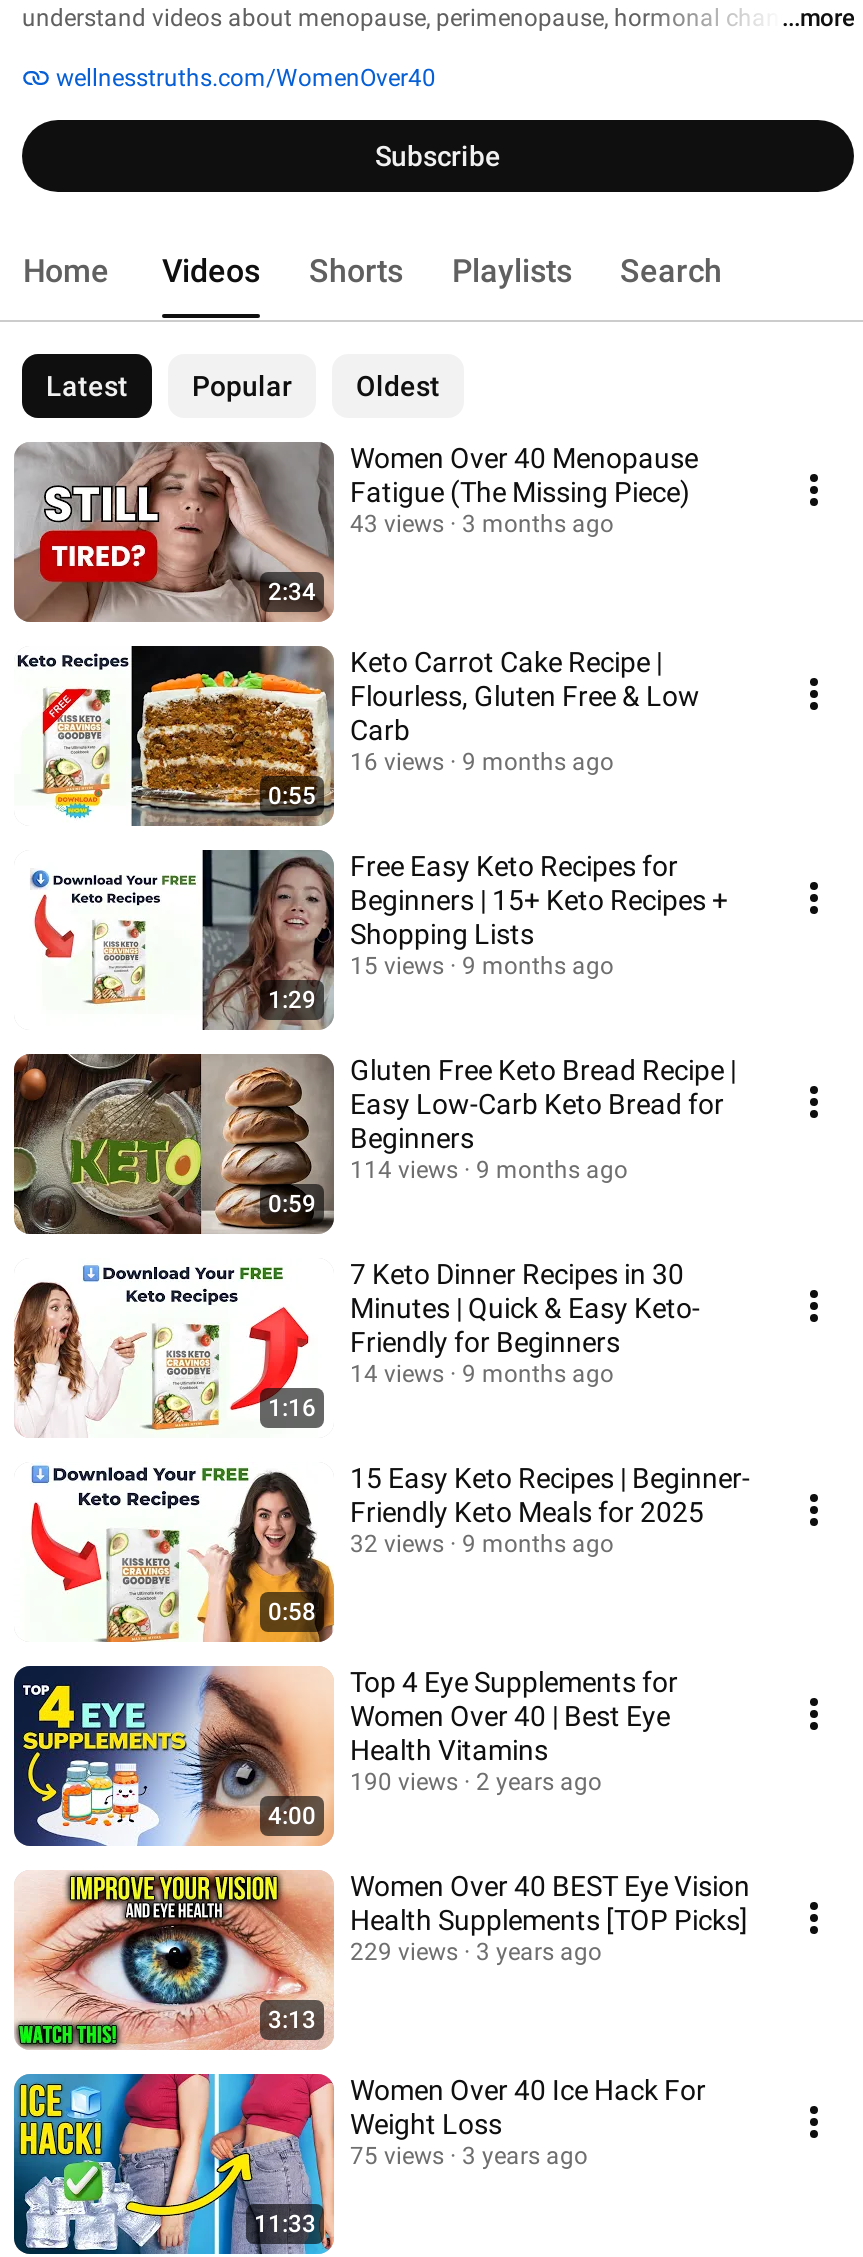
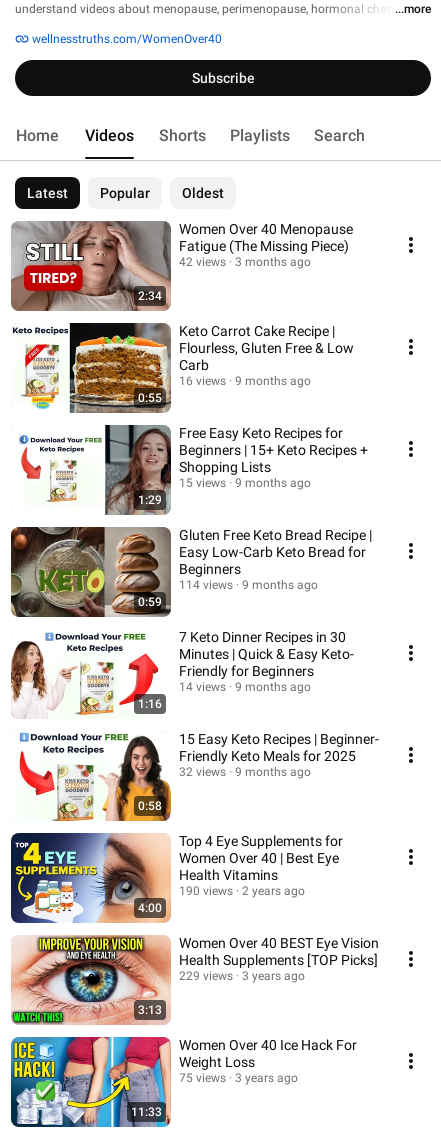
- 43 views 3 months ago
+ 42 views 3 months ago
